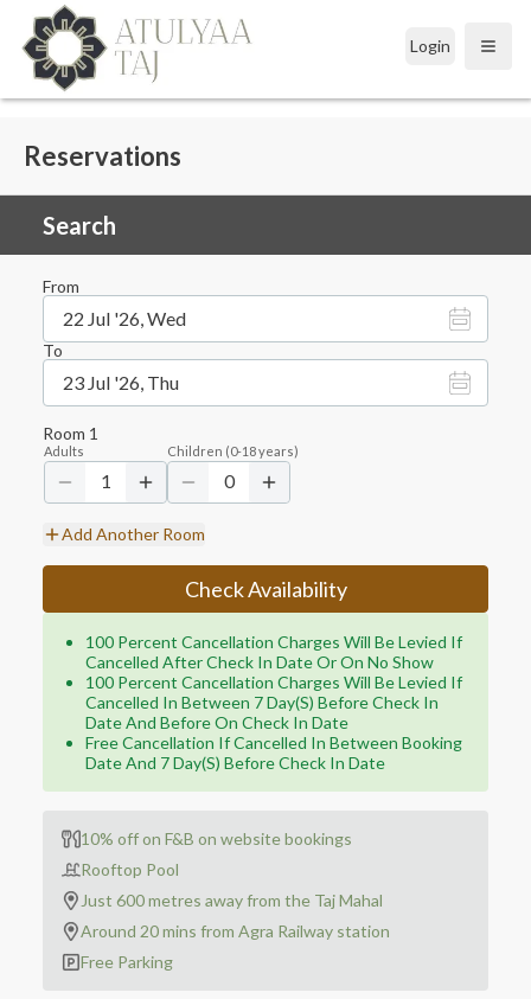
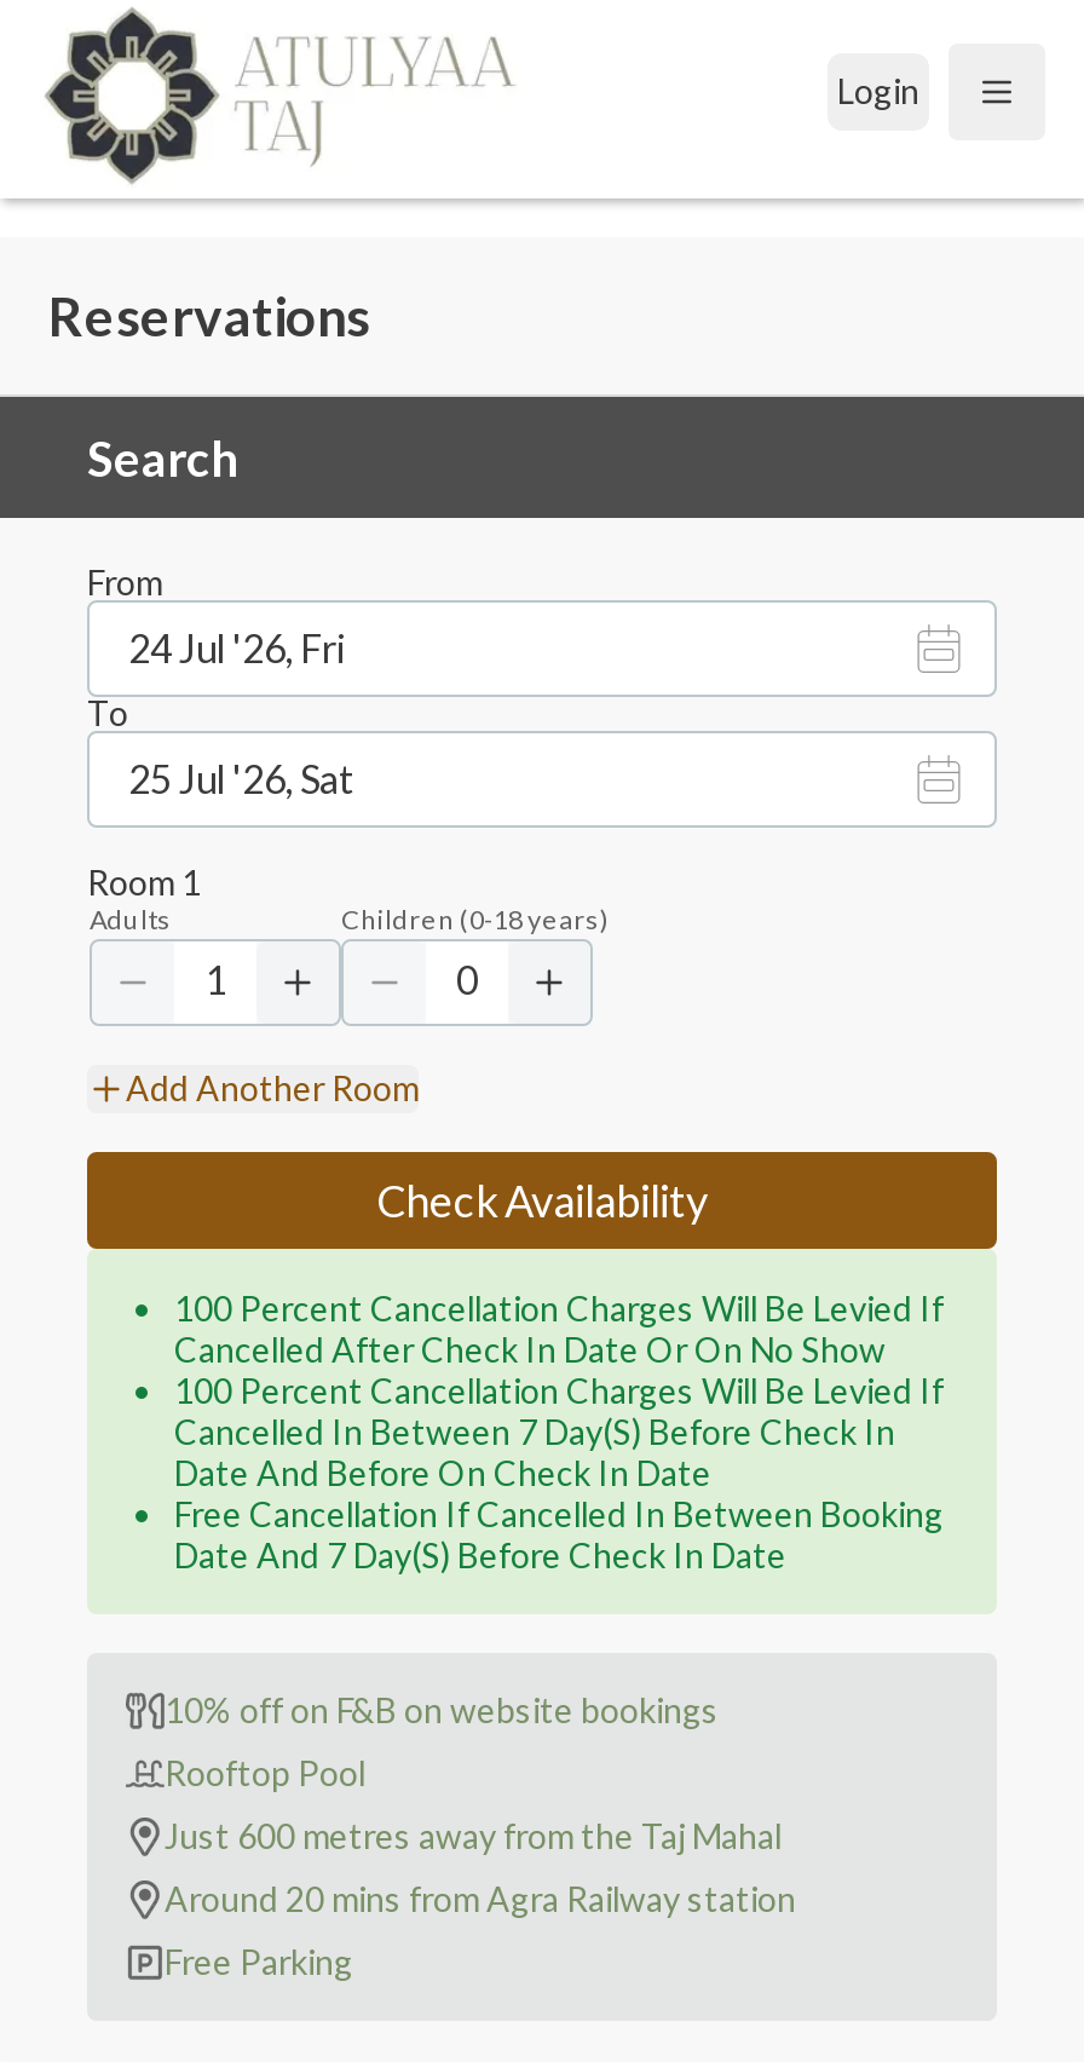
- 22 Jul '26, Wed
+ 24 Jul '26, Fri

- 23 Jul '26, Thu
+ 25 Jul '26, Sat
